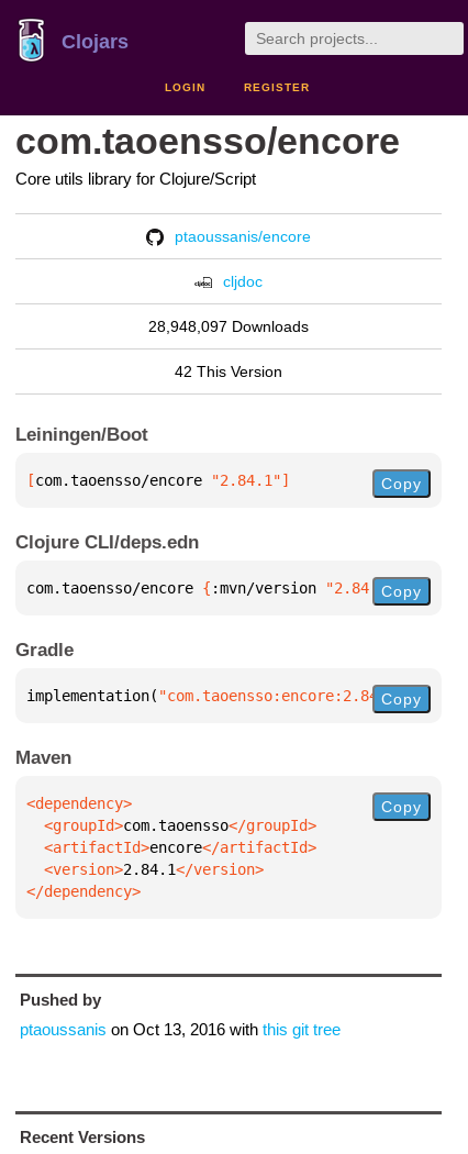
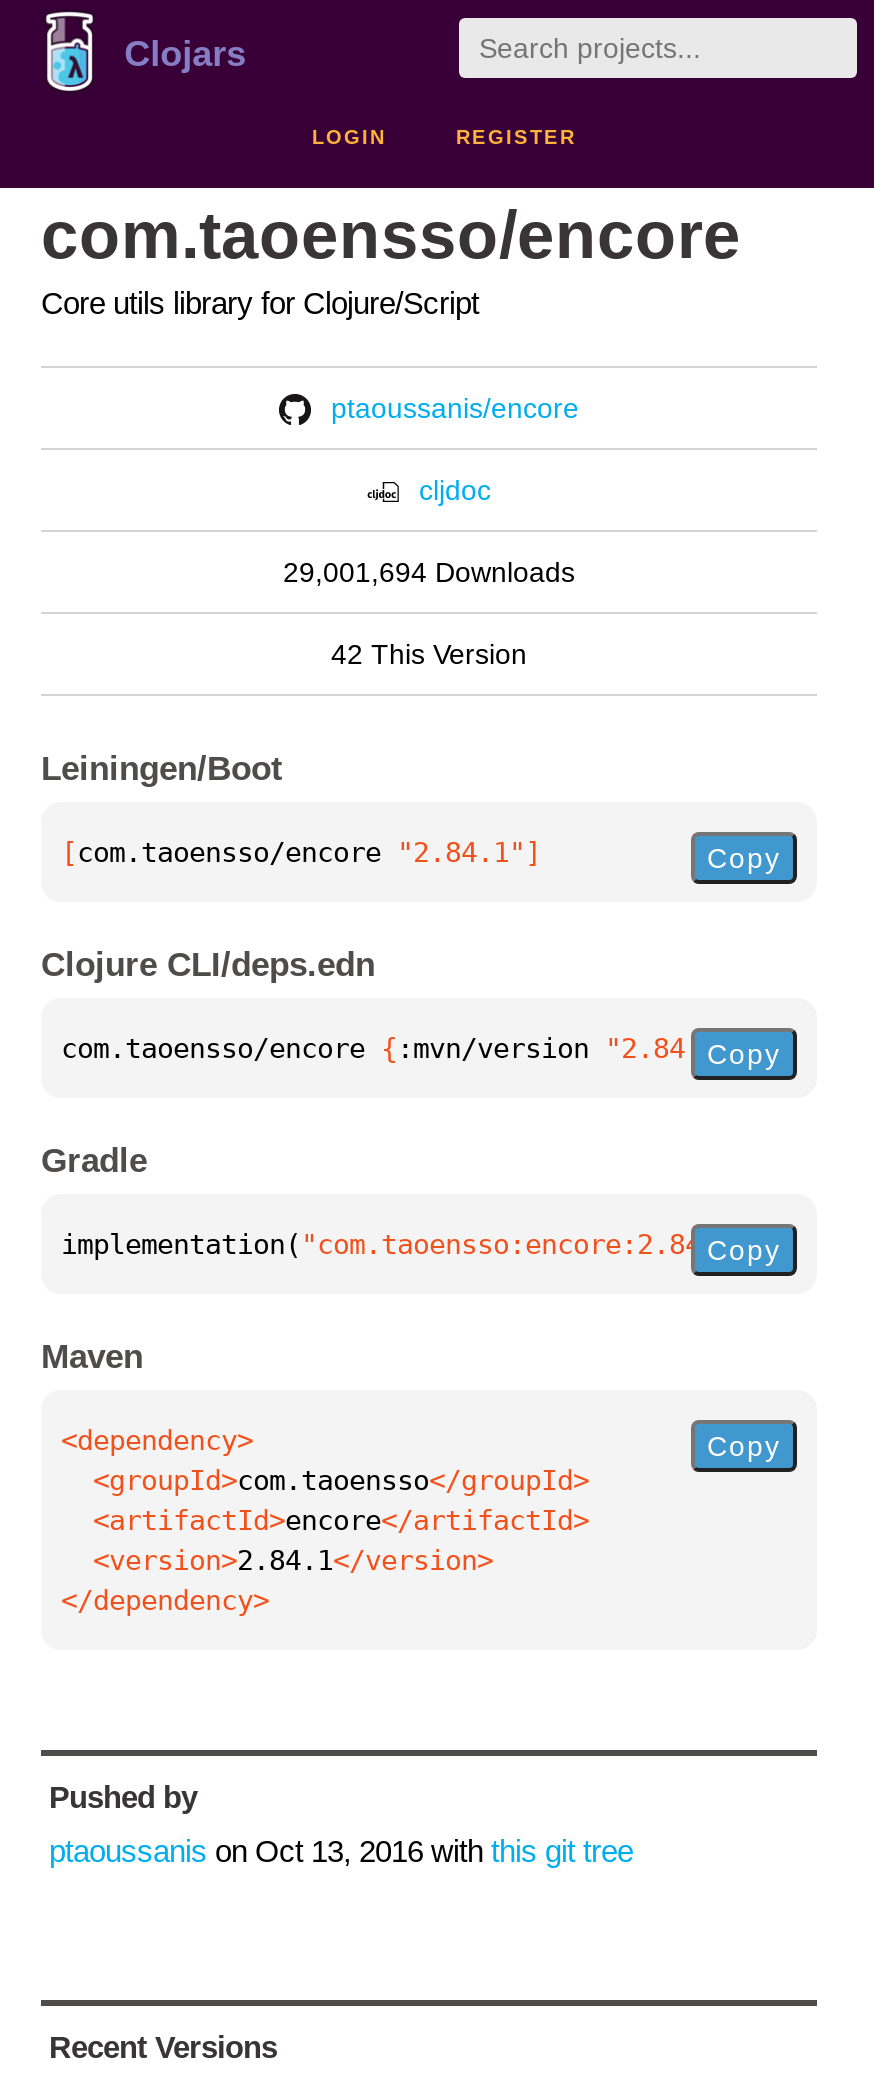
- 28,948,097 Downloads
+ 29,001,694 Downloads
